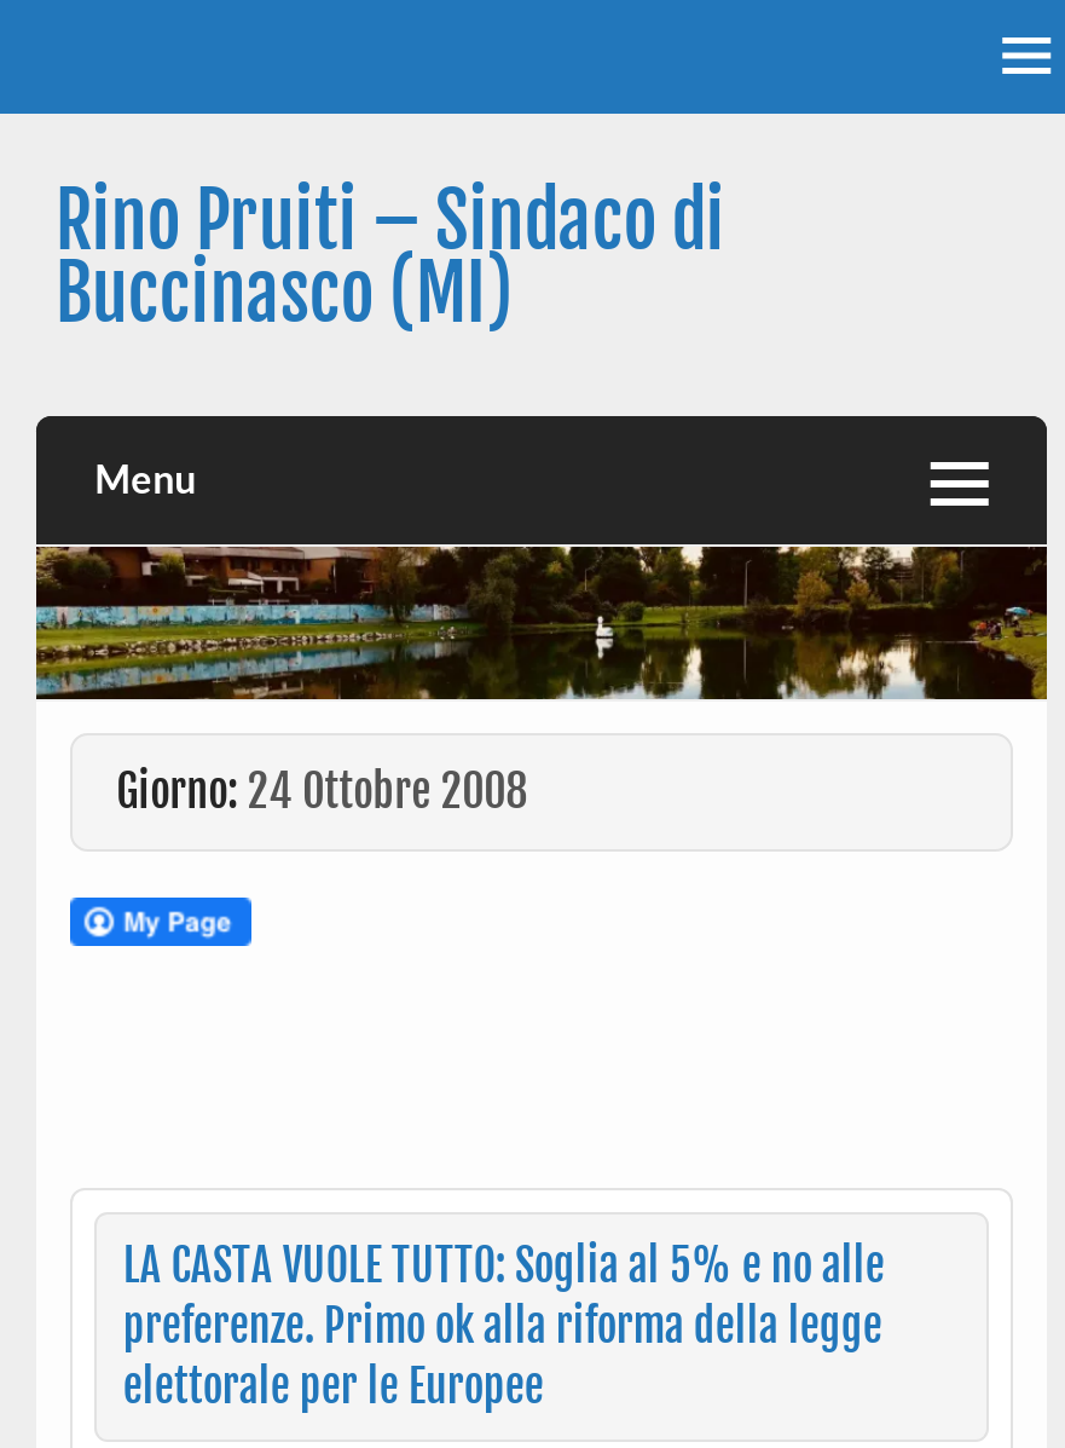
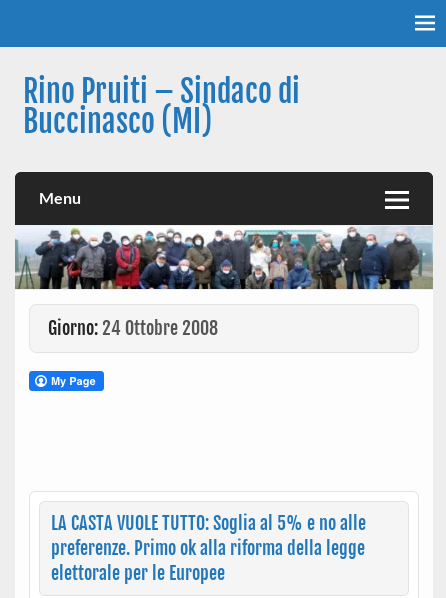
- [image]
+ [image]
